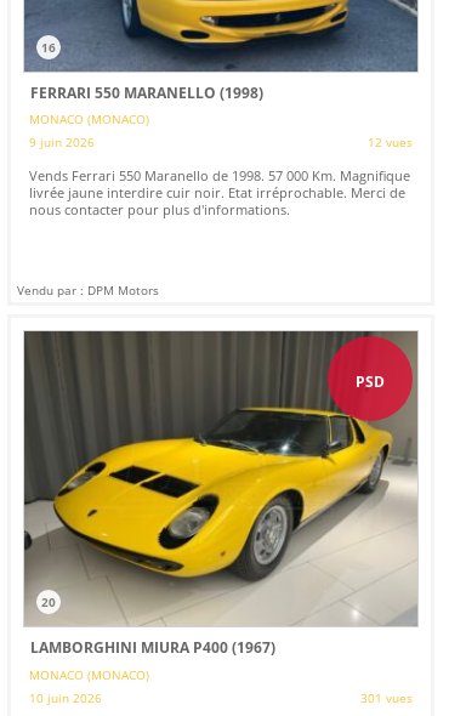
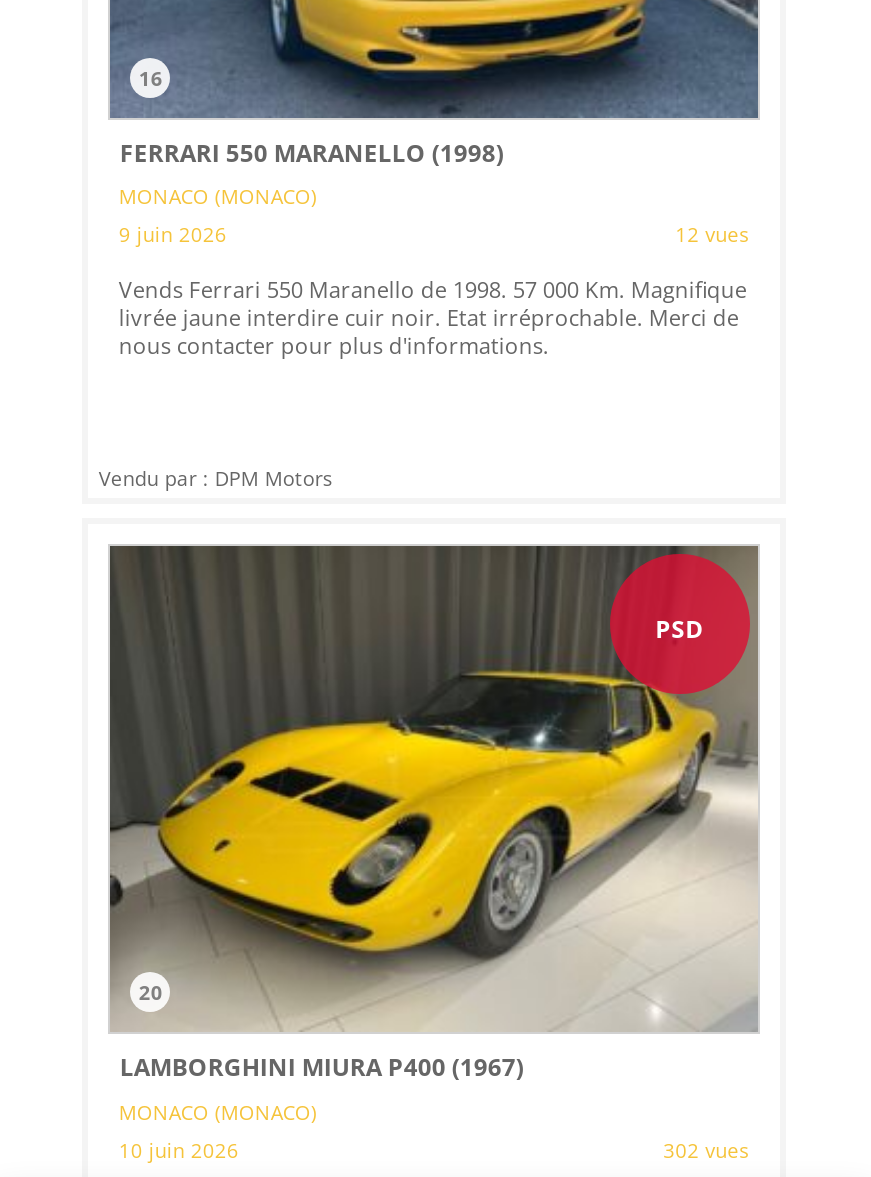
- 301 vues
+ 302 vues
